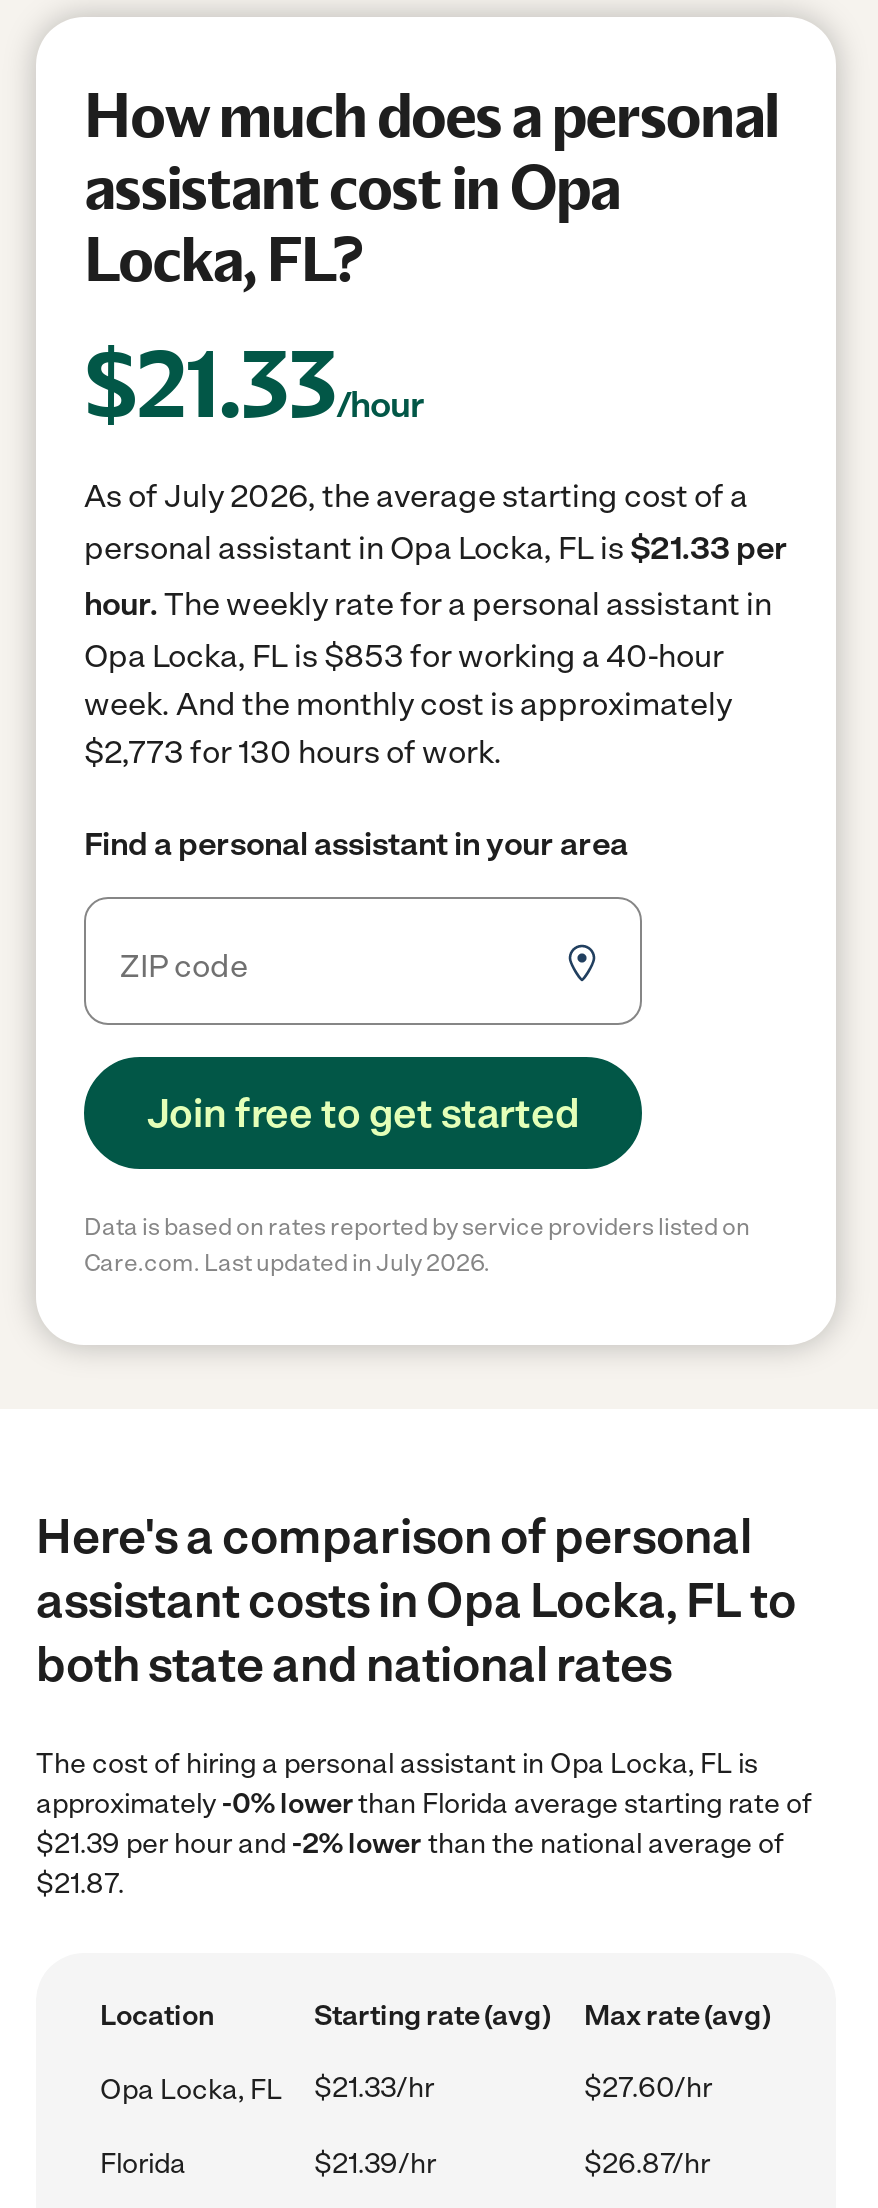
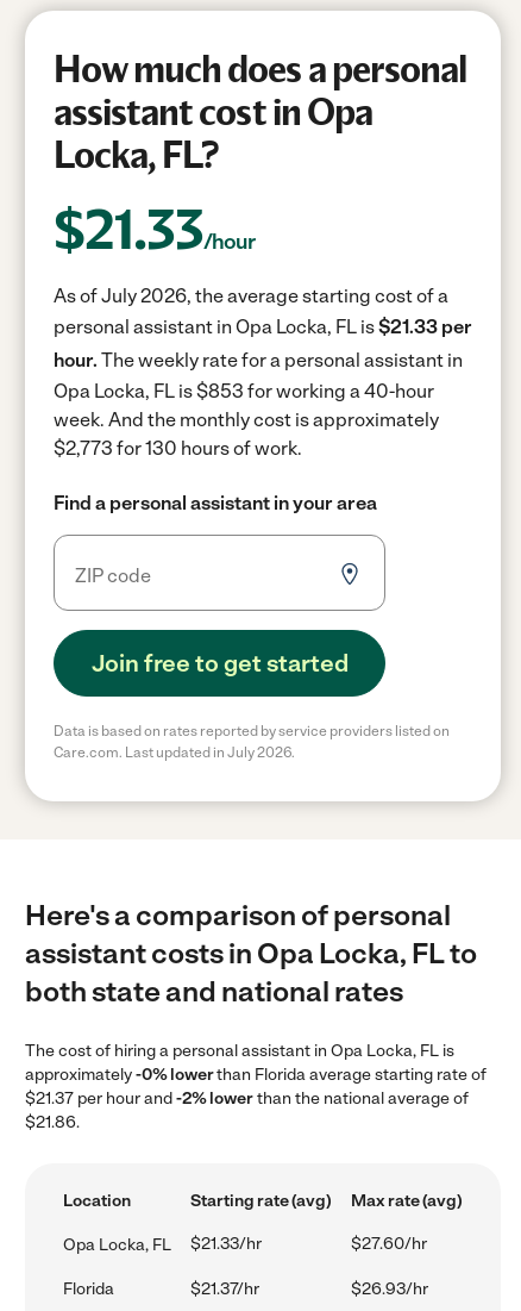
- $21.39 per hour and -2% lower than the national average of
+ $21.37 per hour and -2% lower than the national average of

- $21.87.
+ $21.86.

- $21.39/hr
- $26.87/hr
+ $21.37/hr
+ $26.93/hr
